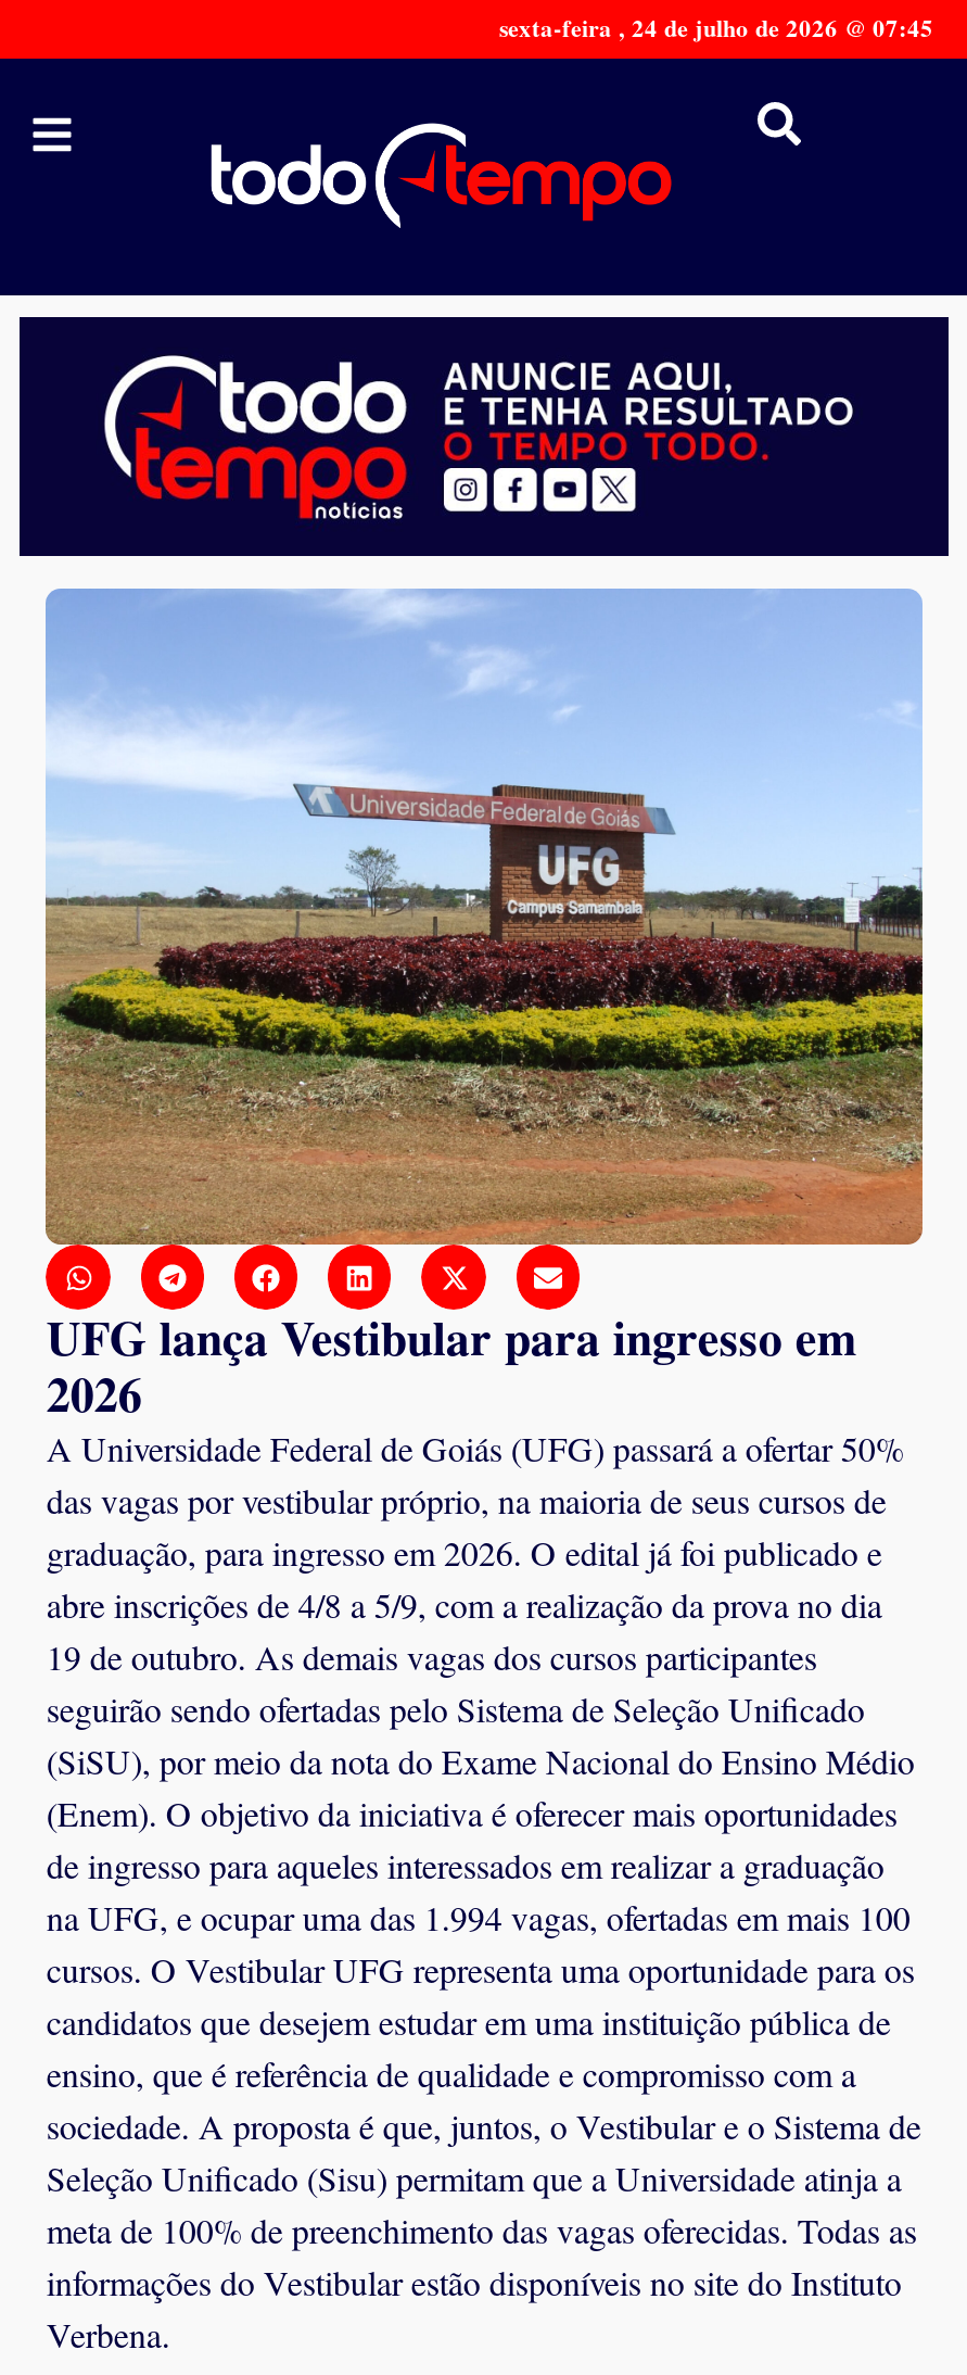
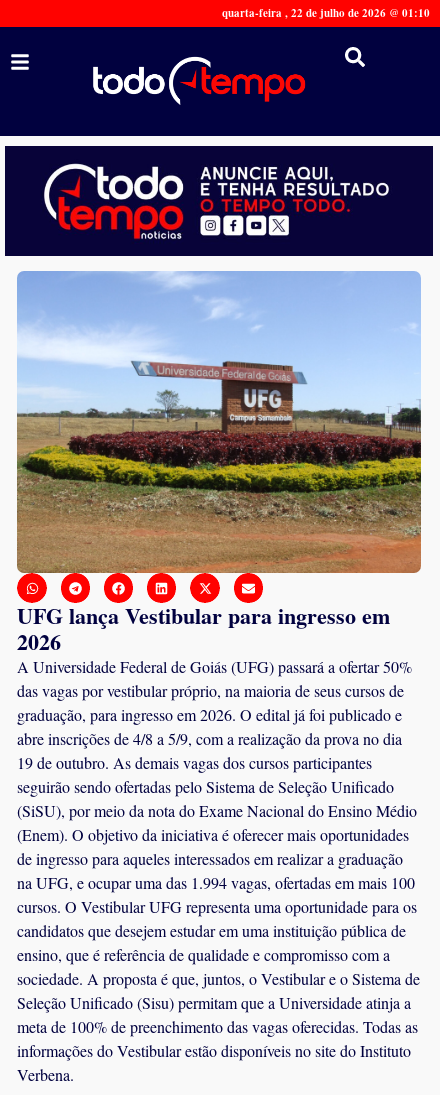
- sexta-feira , 24 de julho de 2026 @ 07:45
+ quarta-feira , 22 de julho de 2026 @ 01:10
